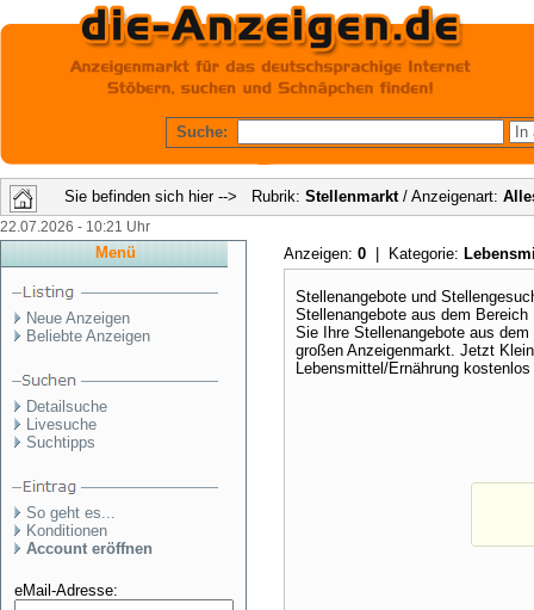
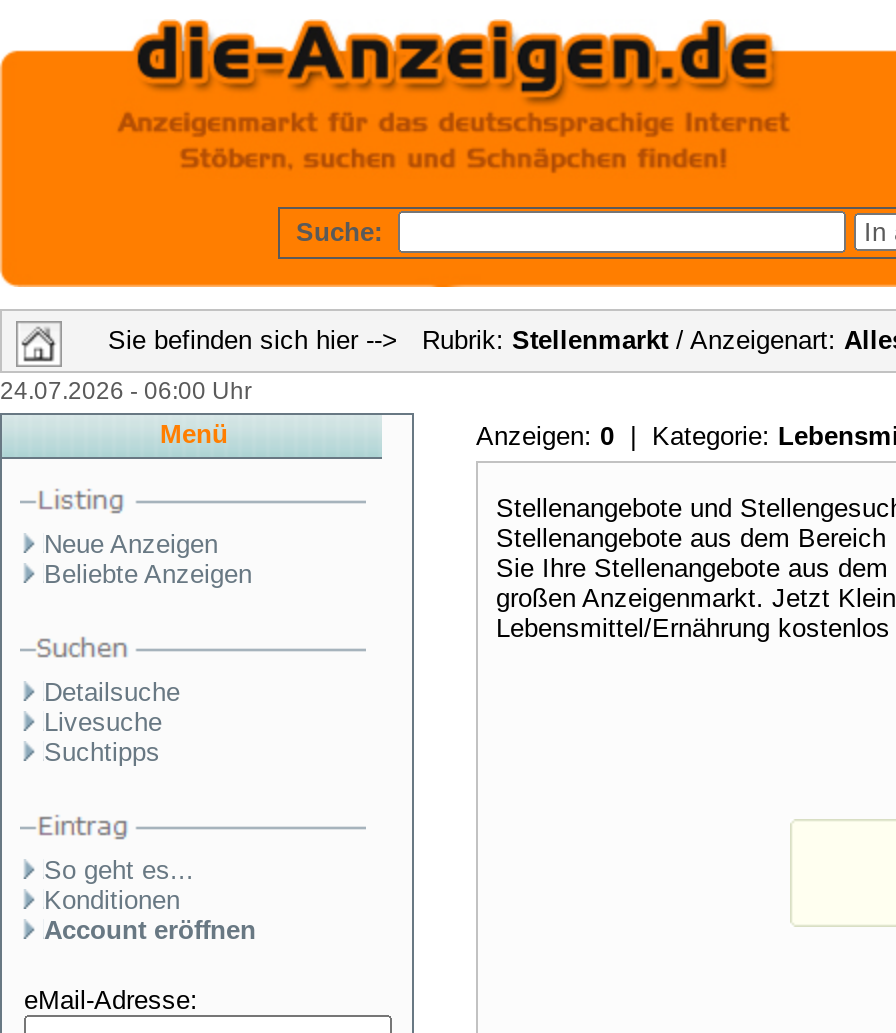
- 22.07.2026 - 10:21 Uhr
+ 24.07.2026 - 06:00 Uhr
